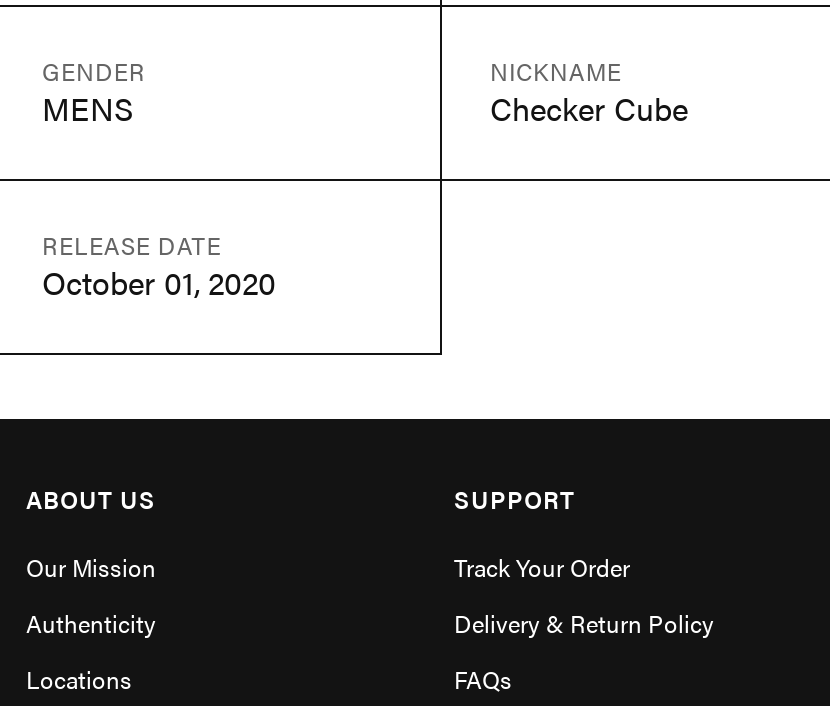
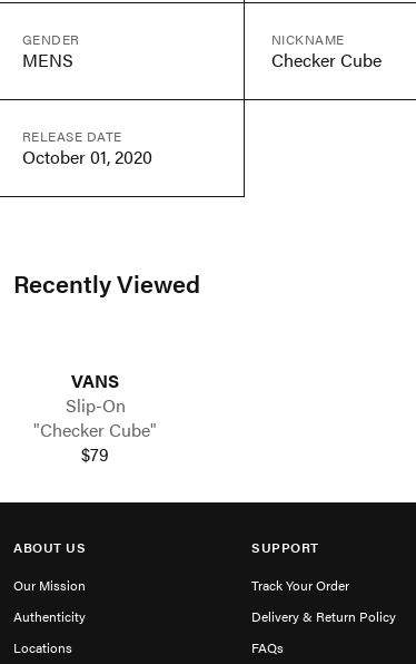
+ Recently Viewed
+ VANS
+ Slip-On
+ "Checker Cube"
+ $79
